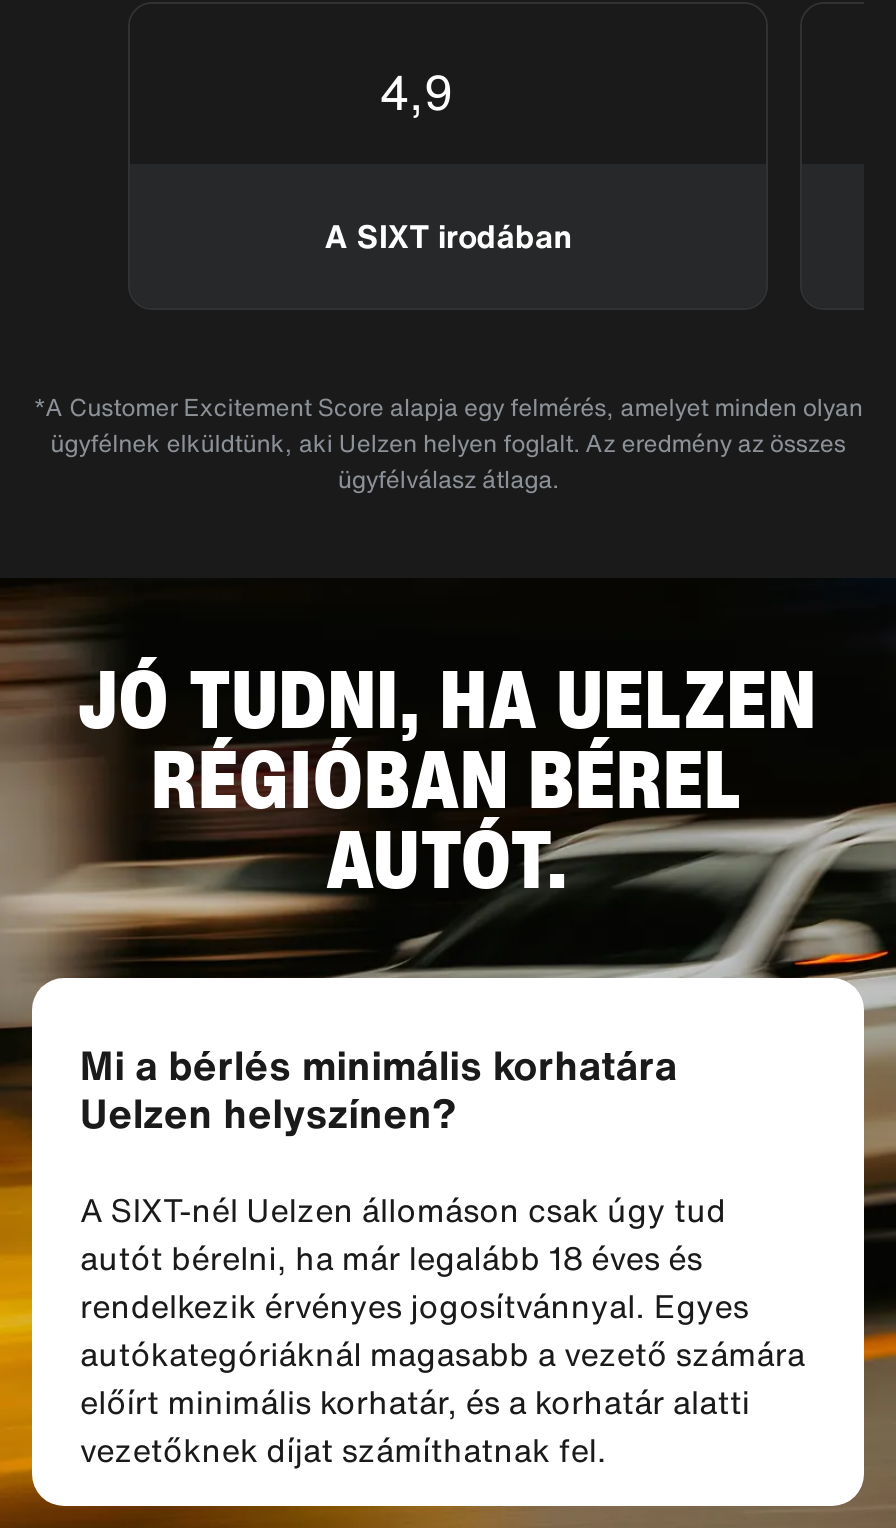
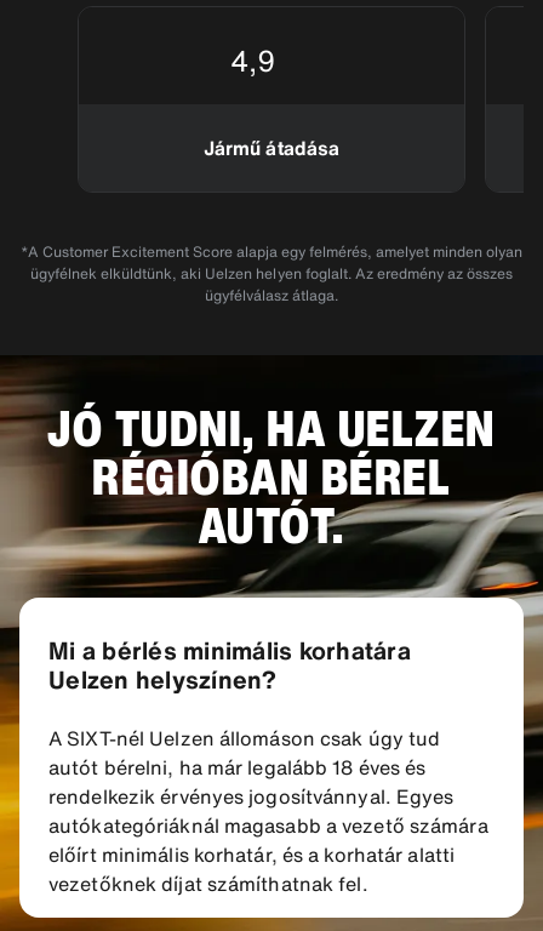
- A SIXT irodában
+ Jármű átadása
